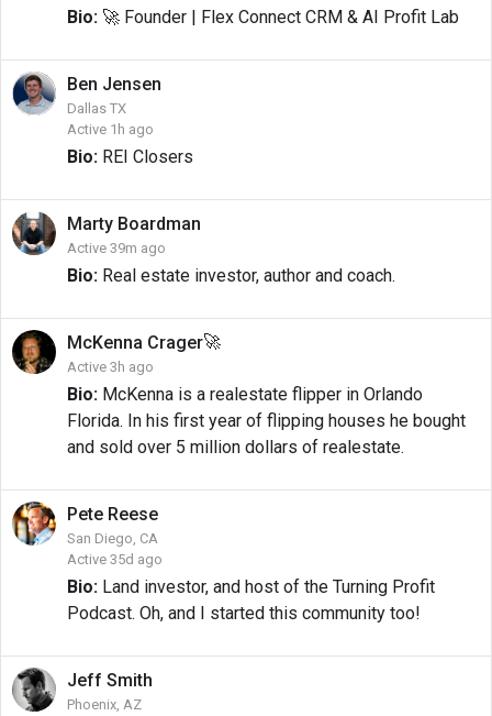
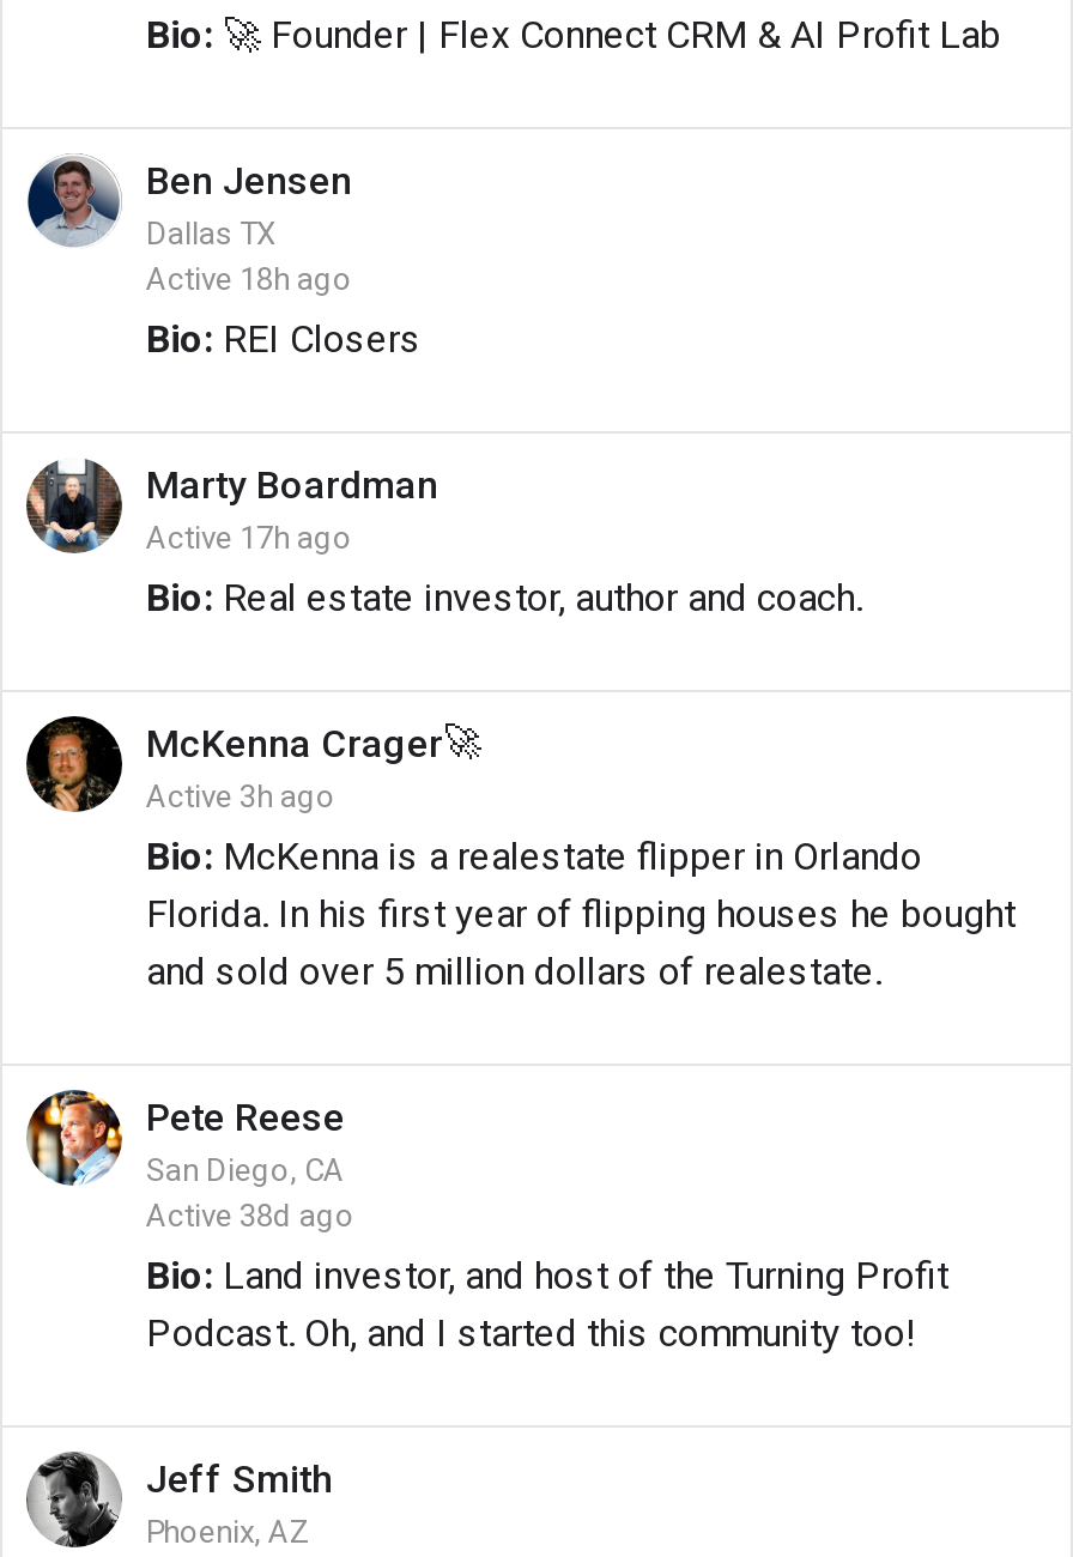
- Active 1h ago
+ Active 18h ago

- Active 39m ago
+ Active 17h ago

- Active 35d ago
+ Active 38d ago
